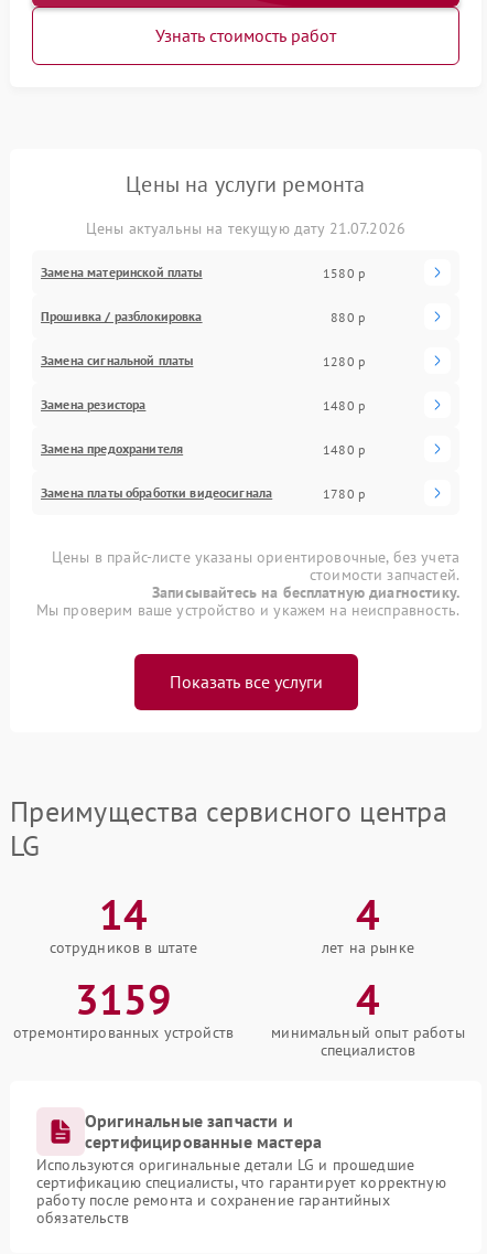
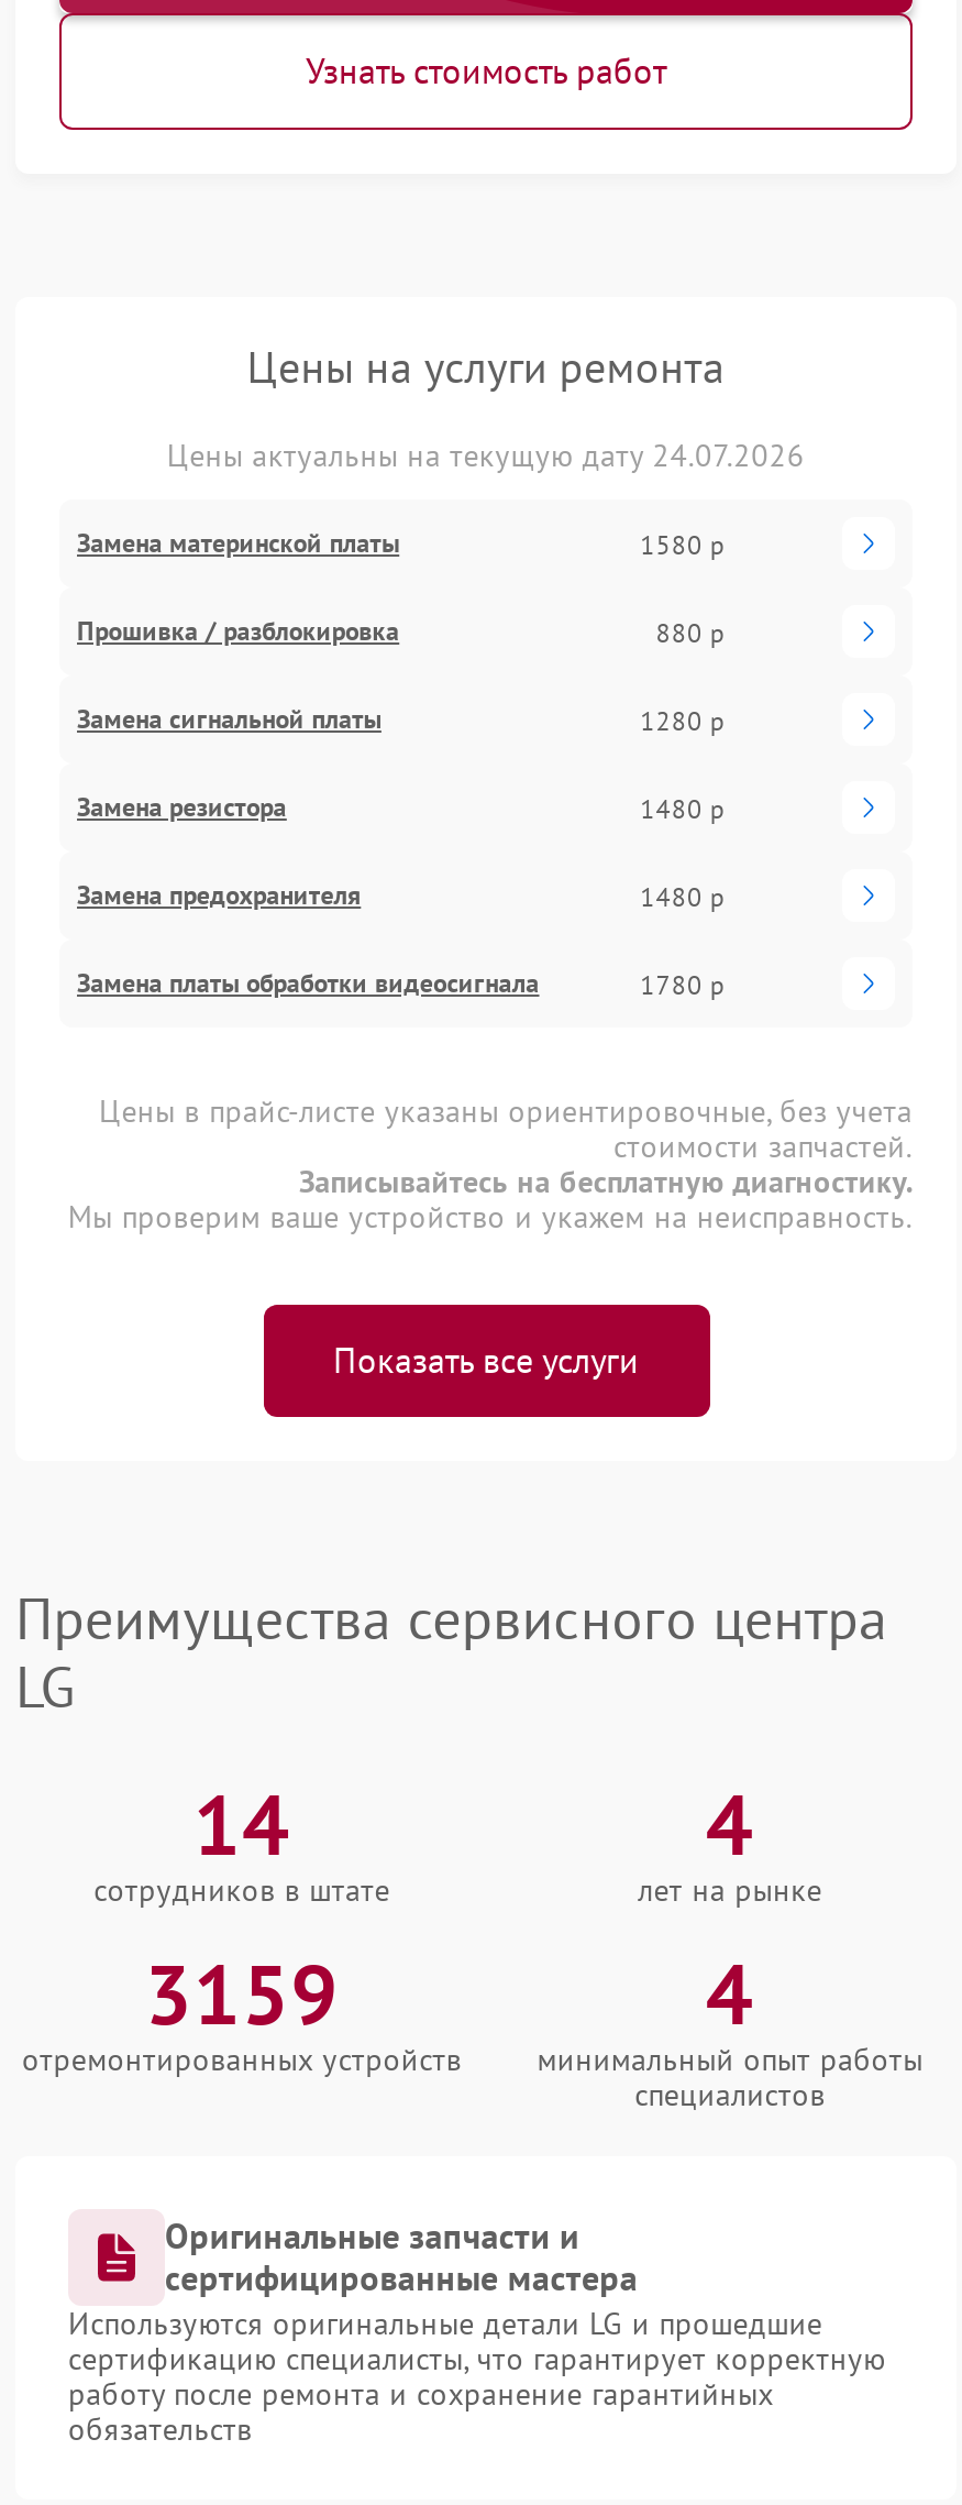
- Цены актуальны на текущую дату 21.07.2026
+ Цены актуальны на текущую дату 24.07.2026
